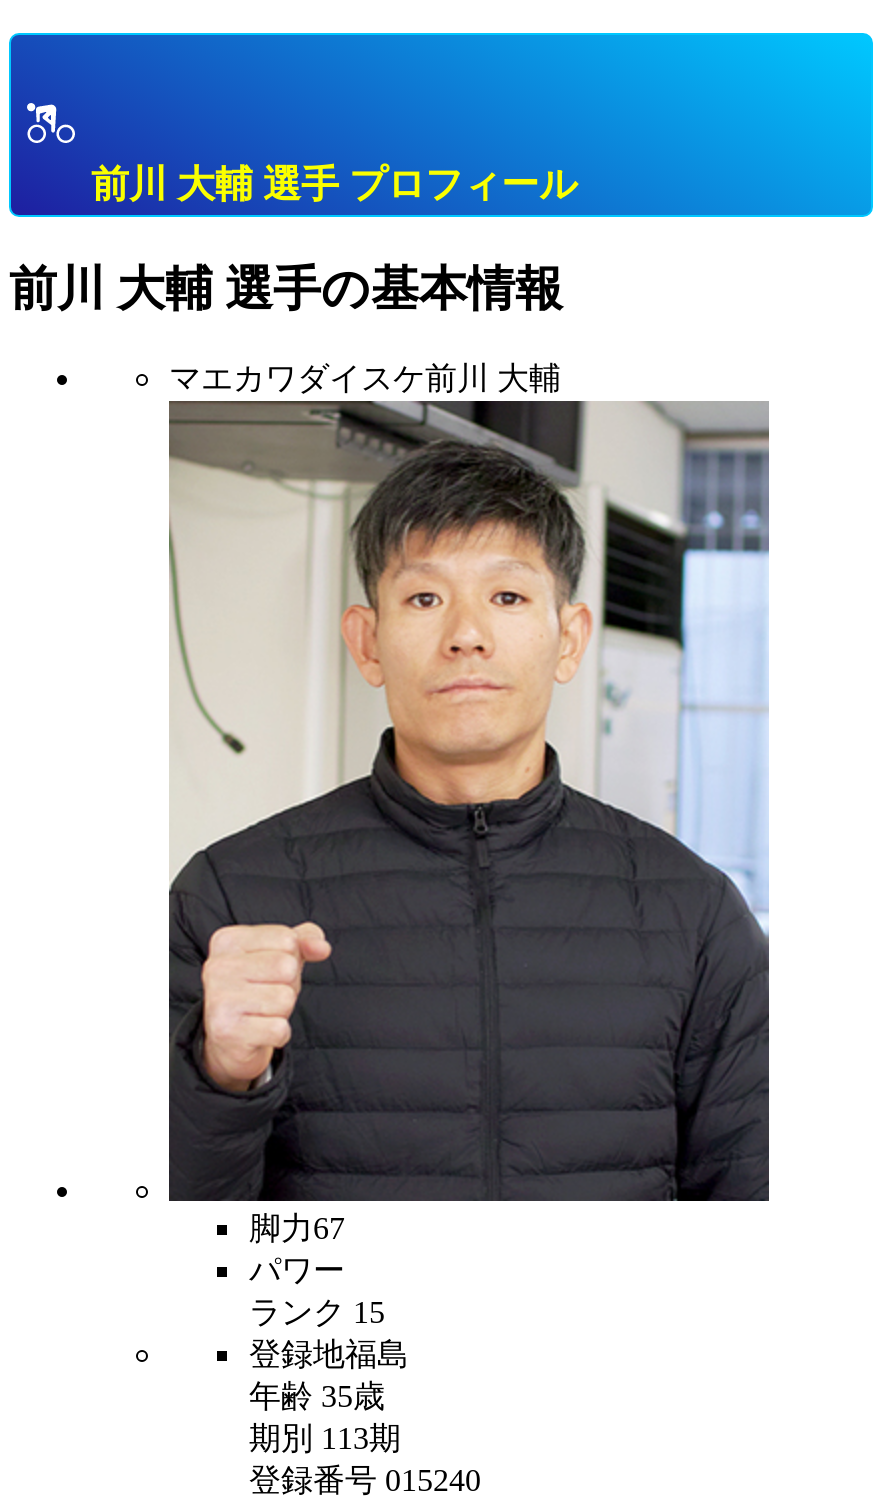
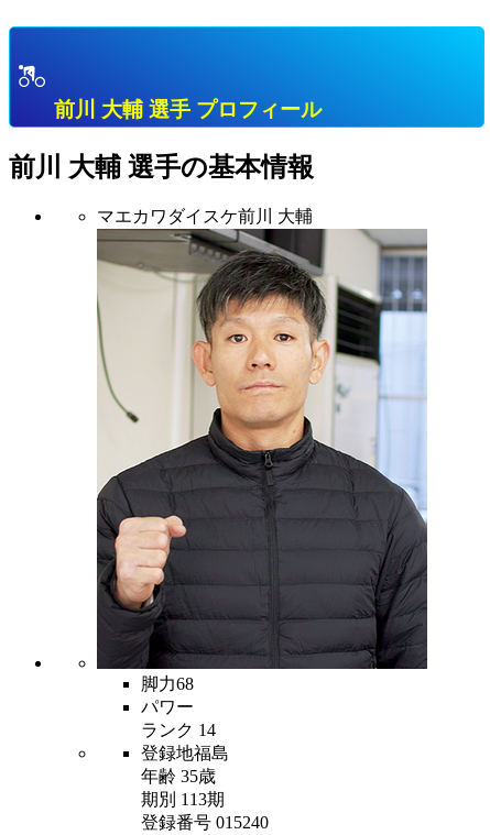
- 脚力67
+ 脚力68

- ランク15
+ ランク14
